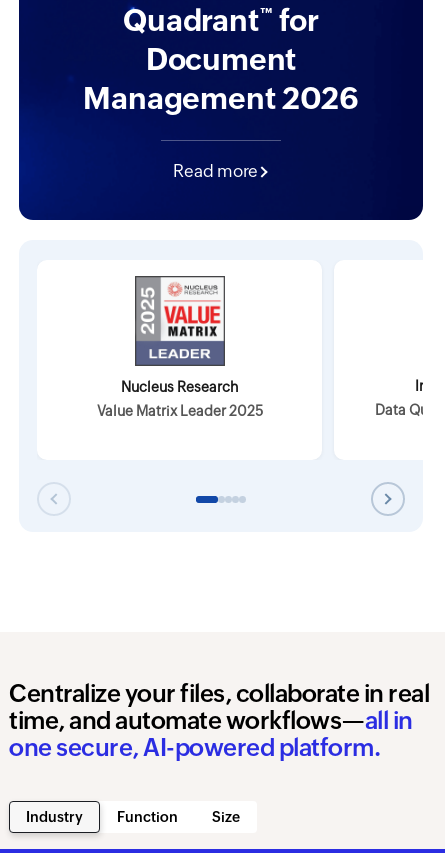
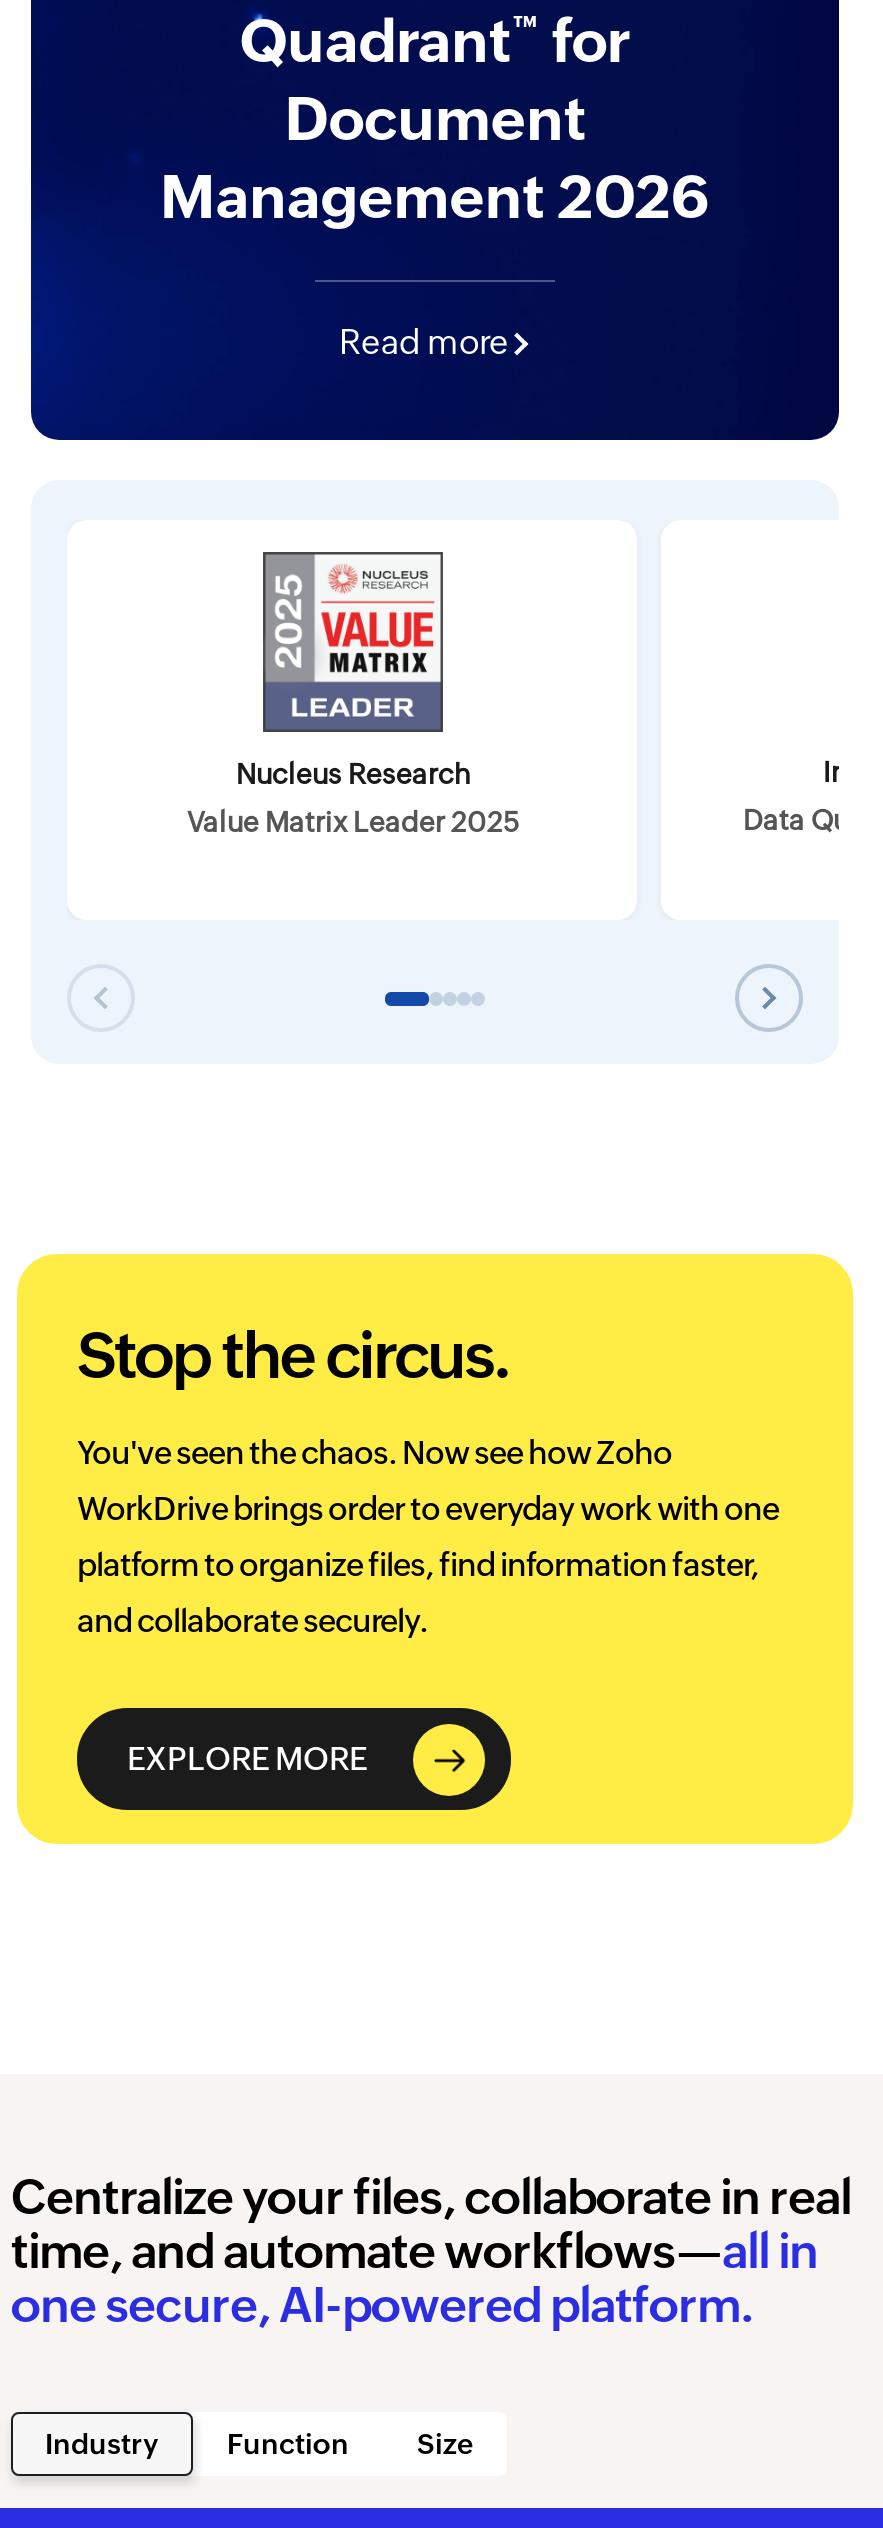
+ [image]
+ Stop the circus.
+ You've seen the chaos. Now see how Zoho
+ WorkDrive brings order to everyday work with one
+ platform to organize files, find information faster,
+ and collaborate securely.

+ EXPLORE MORE
